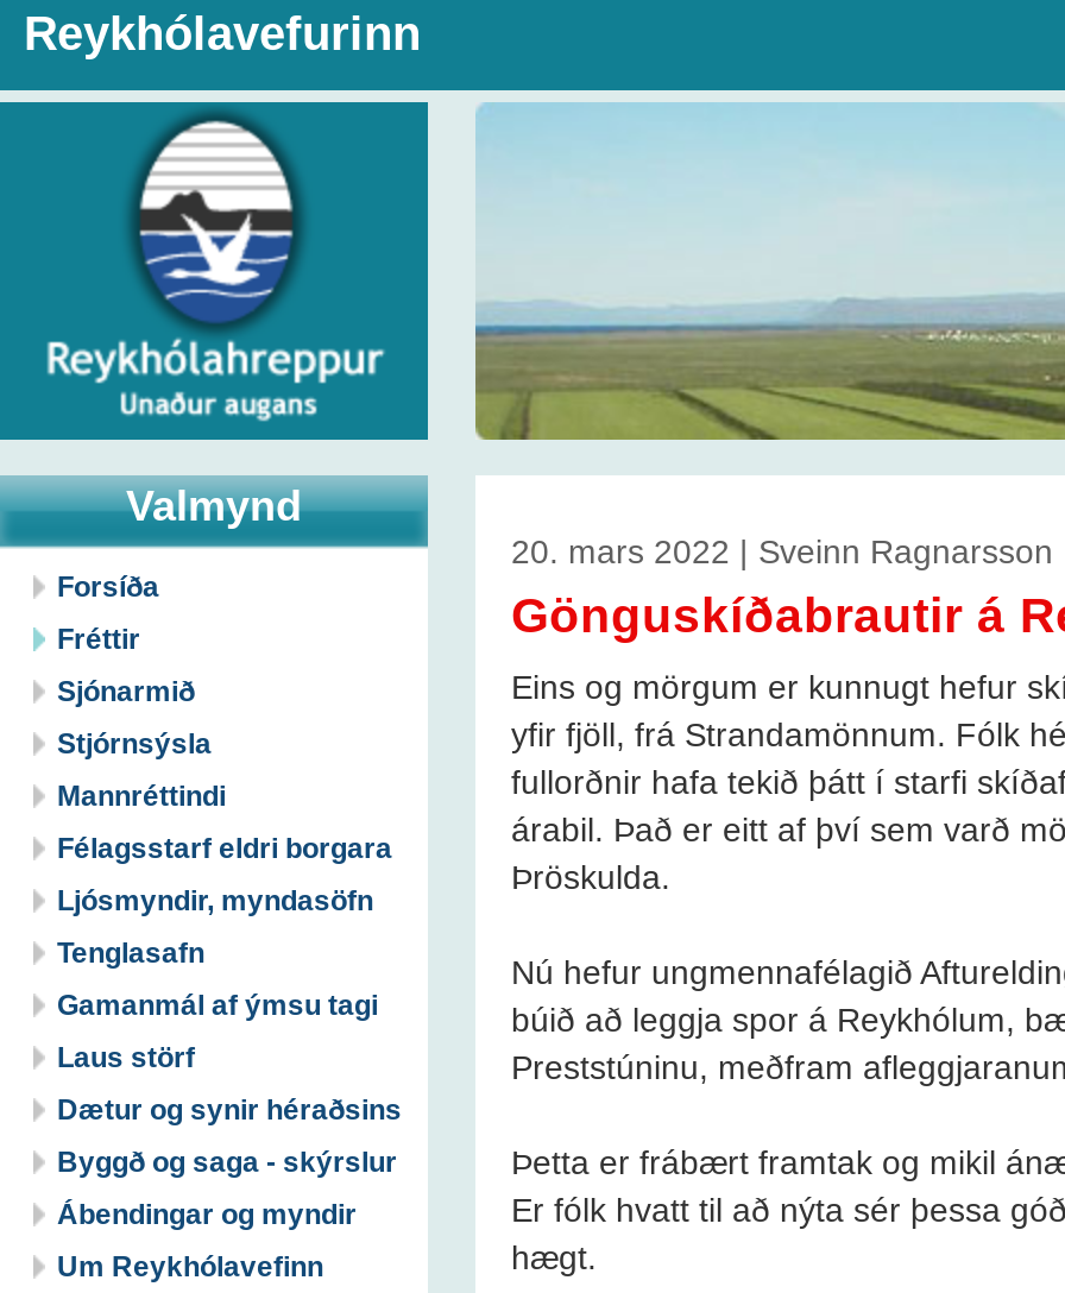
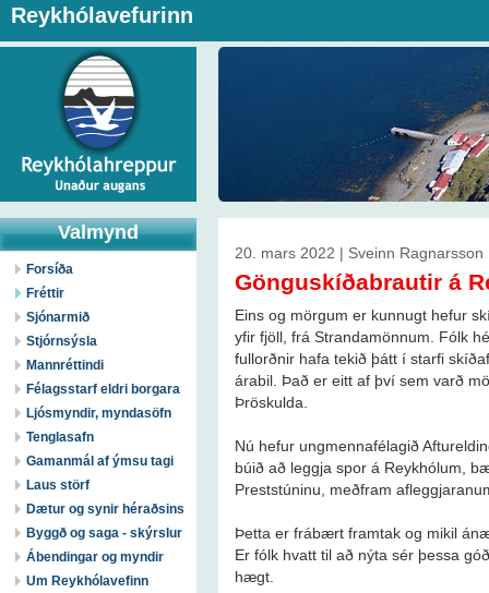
- [image]
+ [image]
